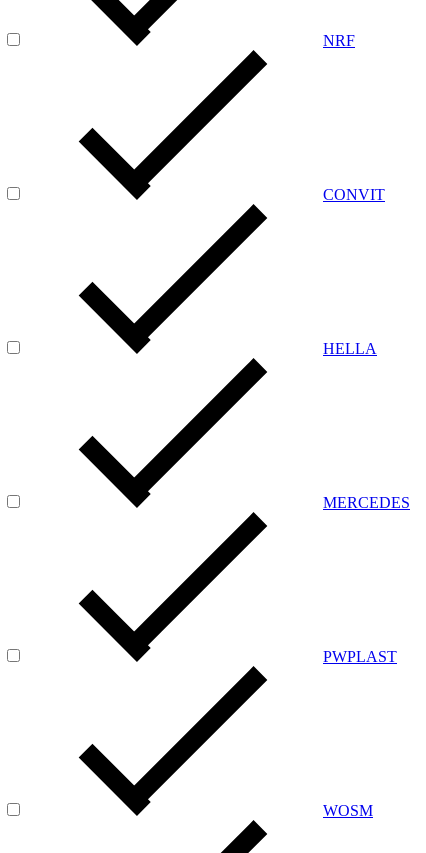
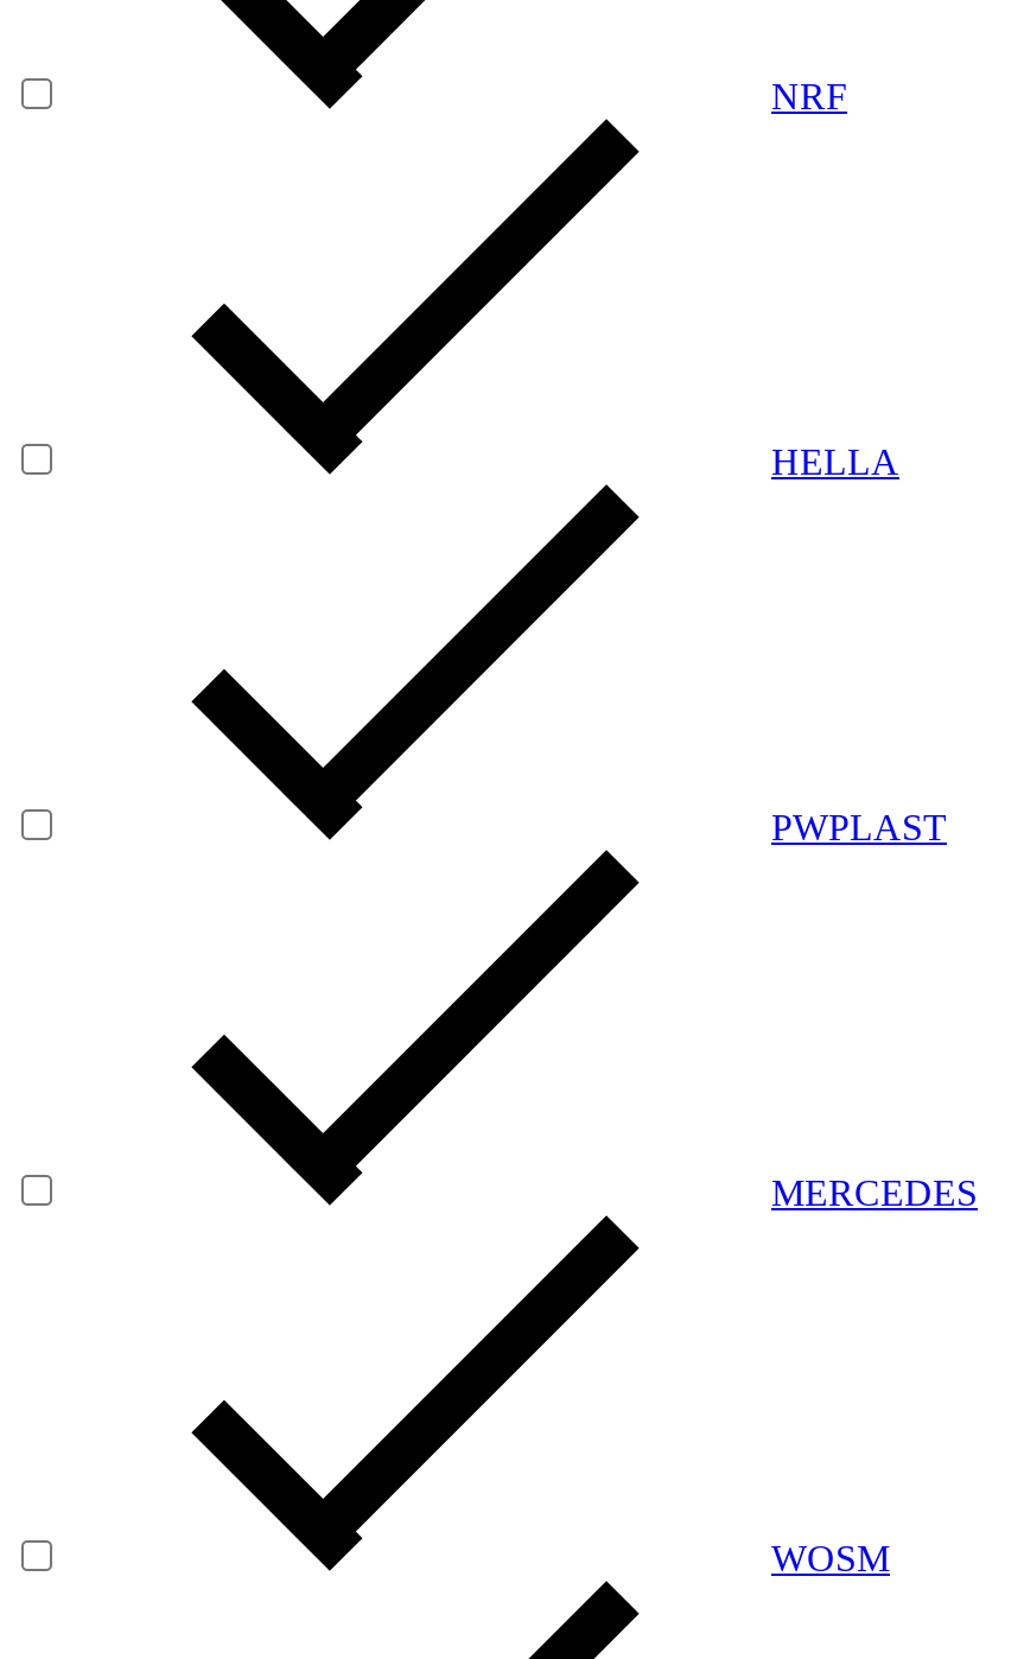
- CONVIT

moved up: PWPLAST
